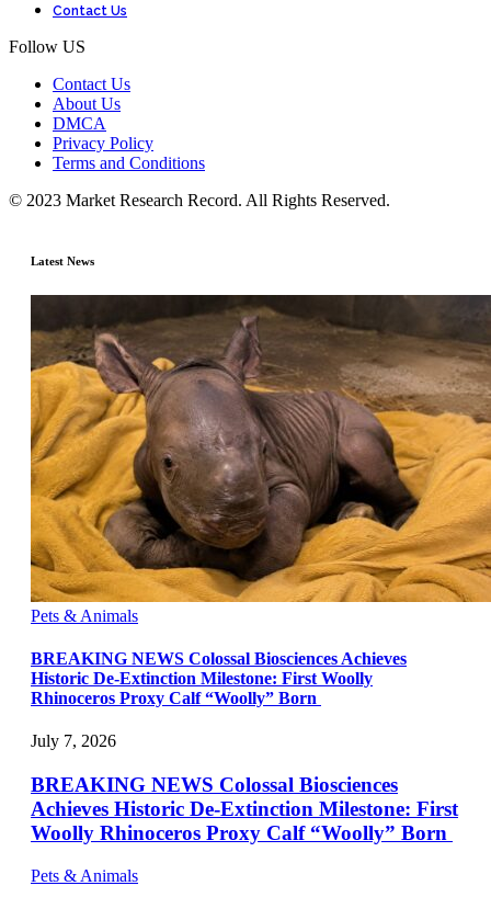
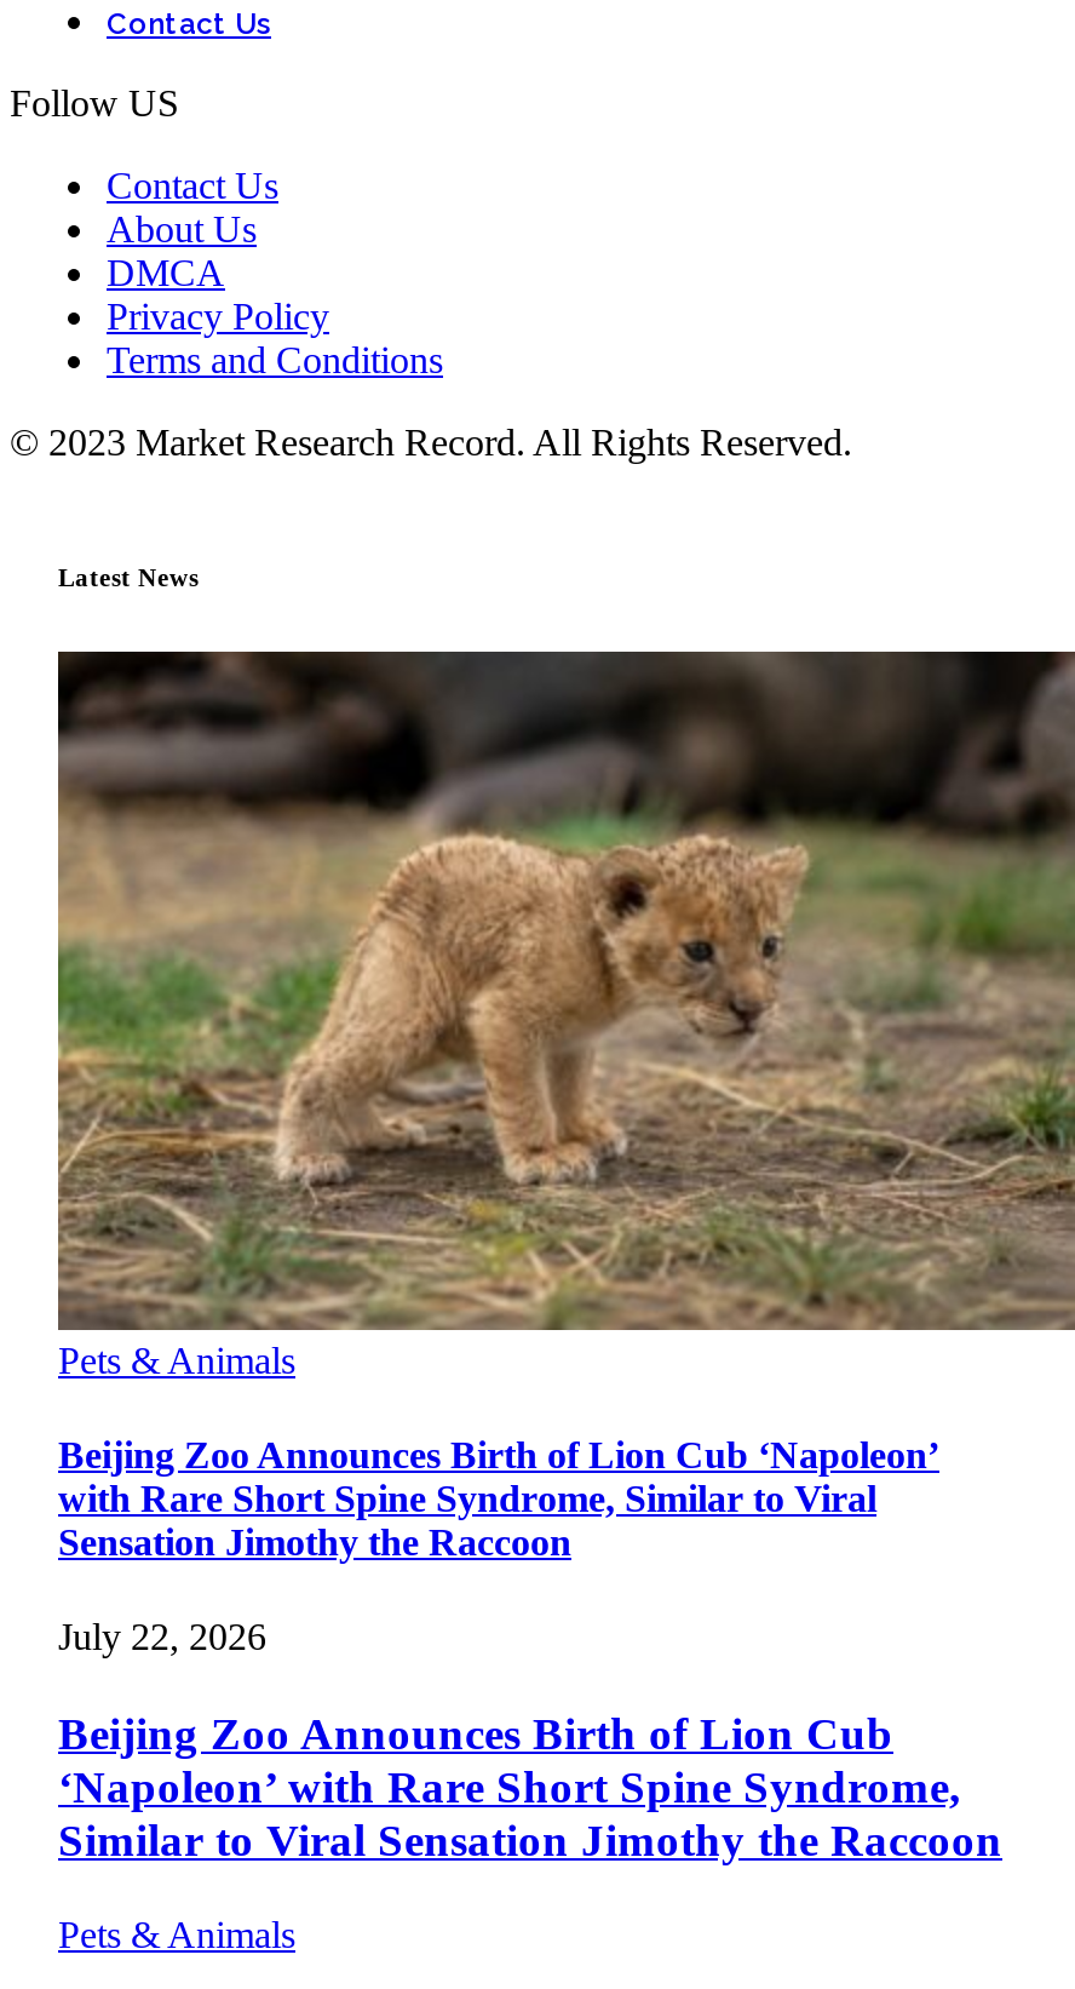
- [image]
+ [image]

- BREAKING NEWS Colossal Biosciences Achieves
- Historic De-Extinction Milestone: First Woolly
- Rhinoceros Proxy Calf “Woolly” Born
+ Beijing Zoo Announces Birth of Lion Cub ‘Napoleon’
+ with Rare Short Spine Syndrome, Similar to Viral
+ Sensation Jimothy the Raccoon

- July 7, 2026
+ July 22, 2026

- BREAKING NEWS Colossal Biosciences
- Achieves Historic De-Extinction Milestone: First
- Woolly Rhinoceros Proxy Calf “Woolly” Born
+ Beijing Zoo Announces Birth of Lion Cub
+ ‘Napoleon’ with Rare Short Spine Syndrome,
+ Similar to Viral Sensation Jimothy the Raccoon
